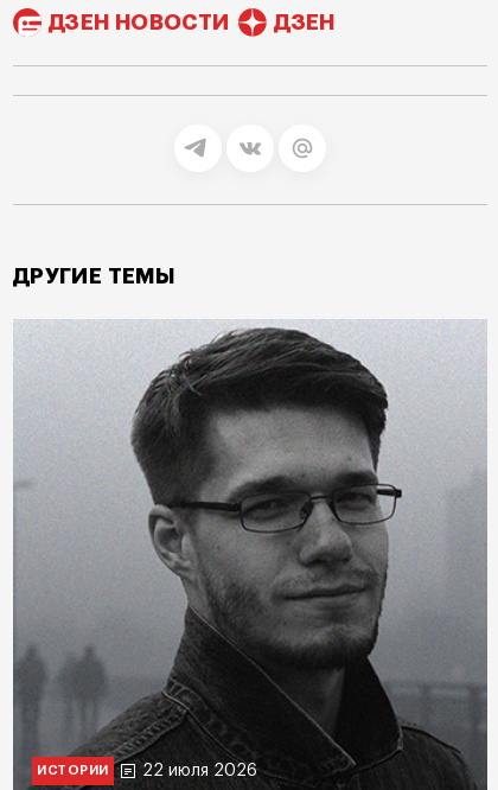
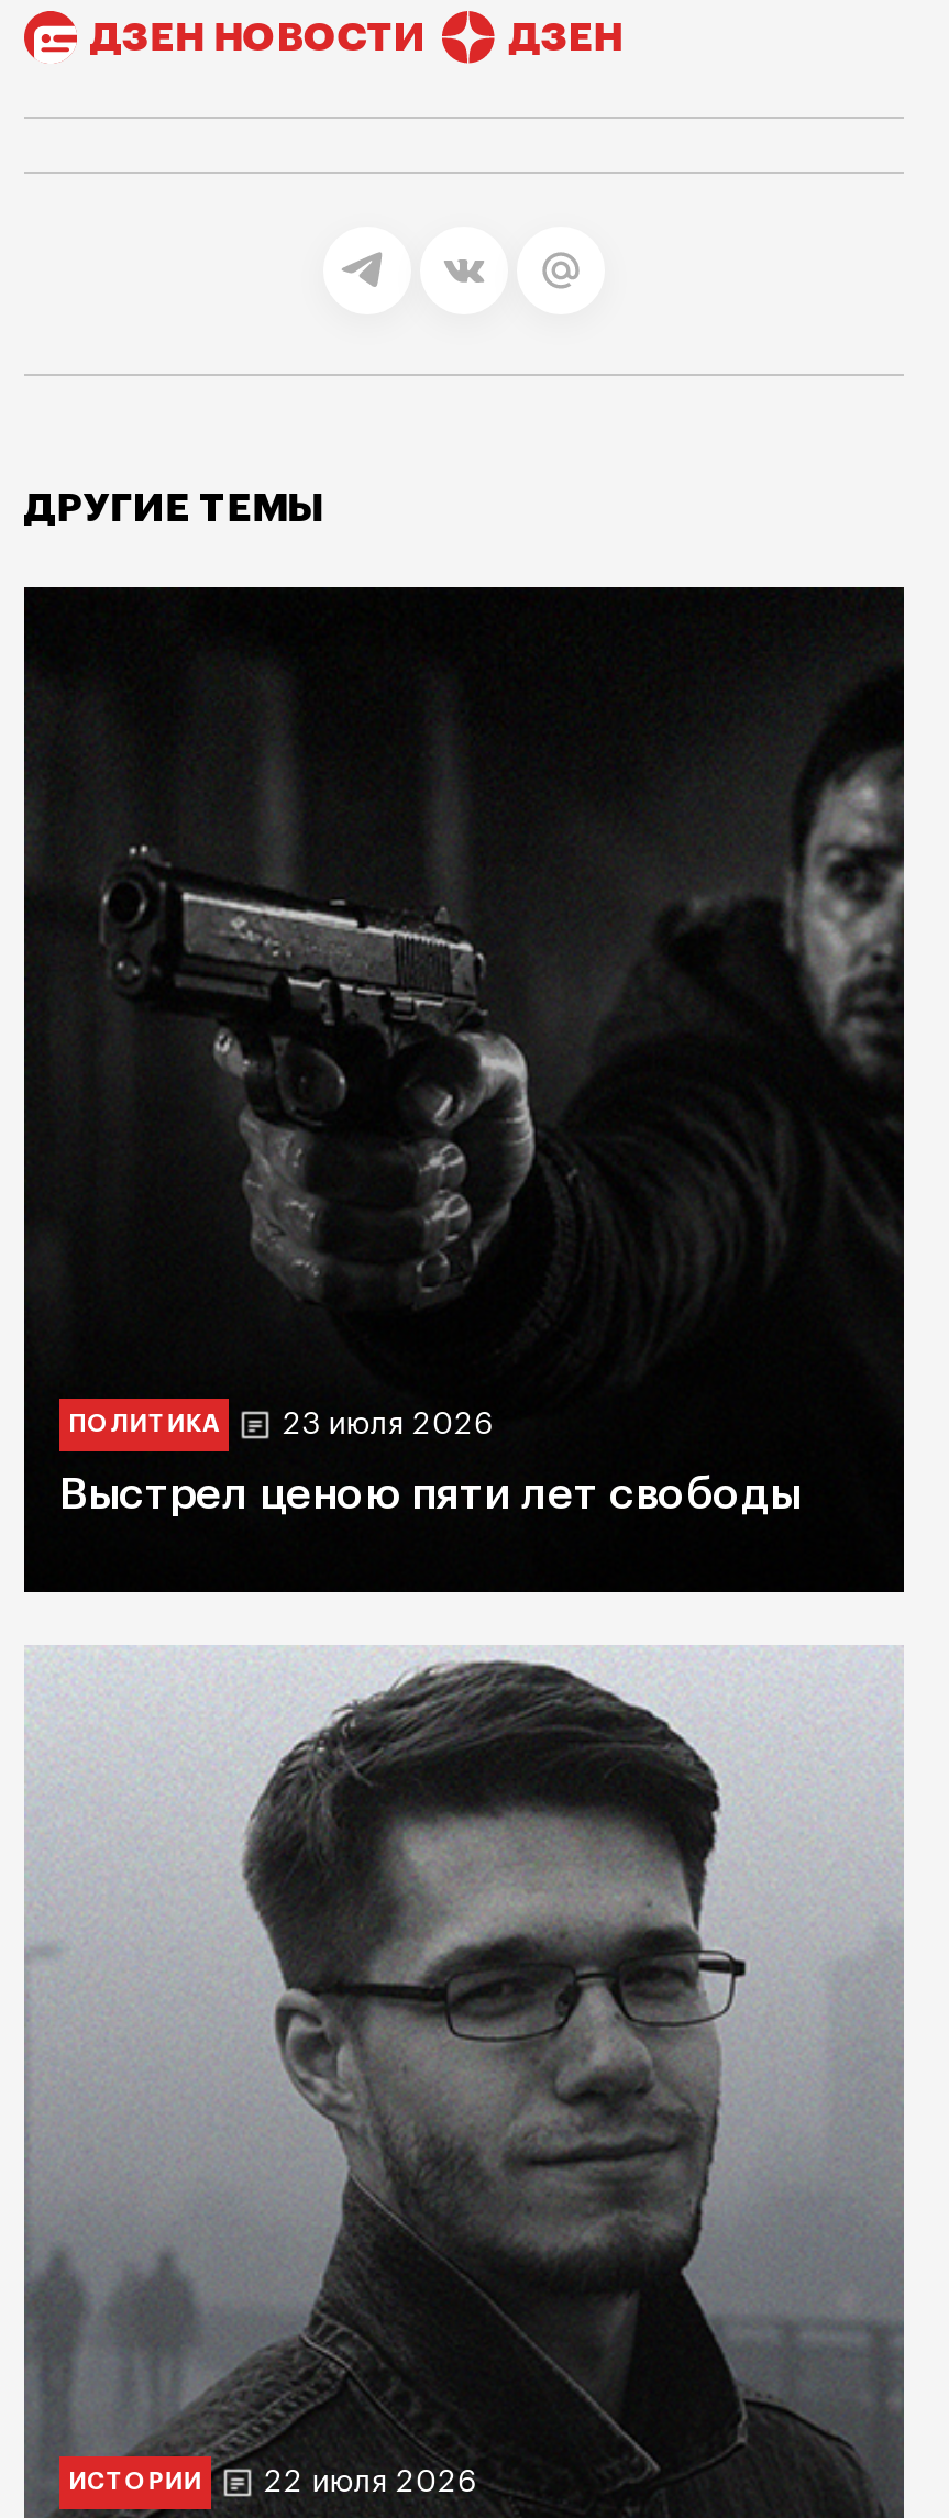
+ [image]
+ ПОЛИТИКА
+ 23 июля 2026
+ Выстрел ценою пяти лет свободы
